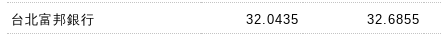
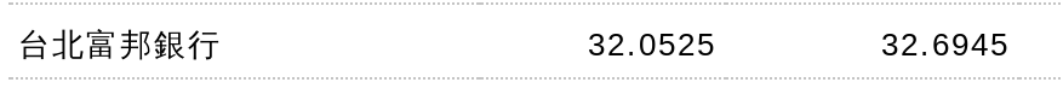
- 32.0435
+ 32.0525

- 32.6855
+ 32.6945
